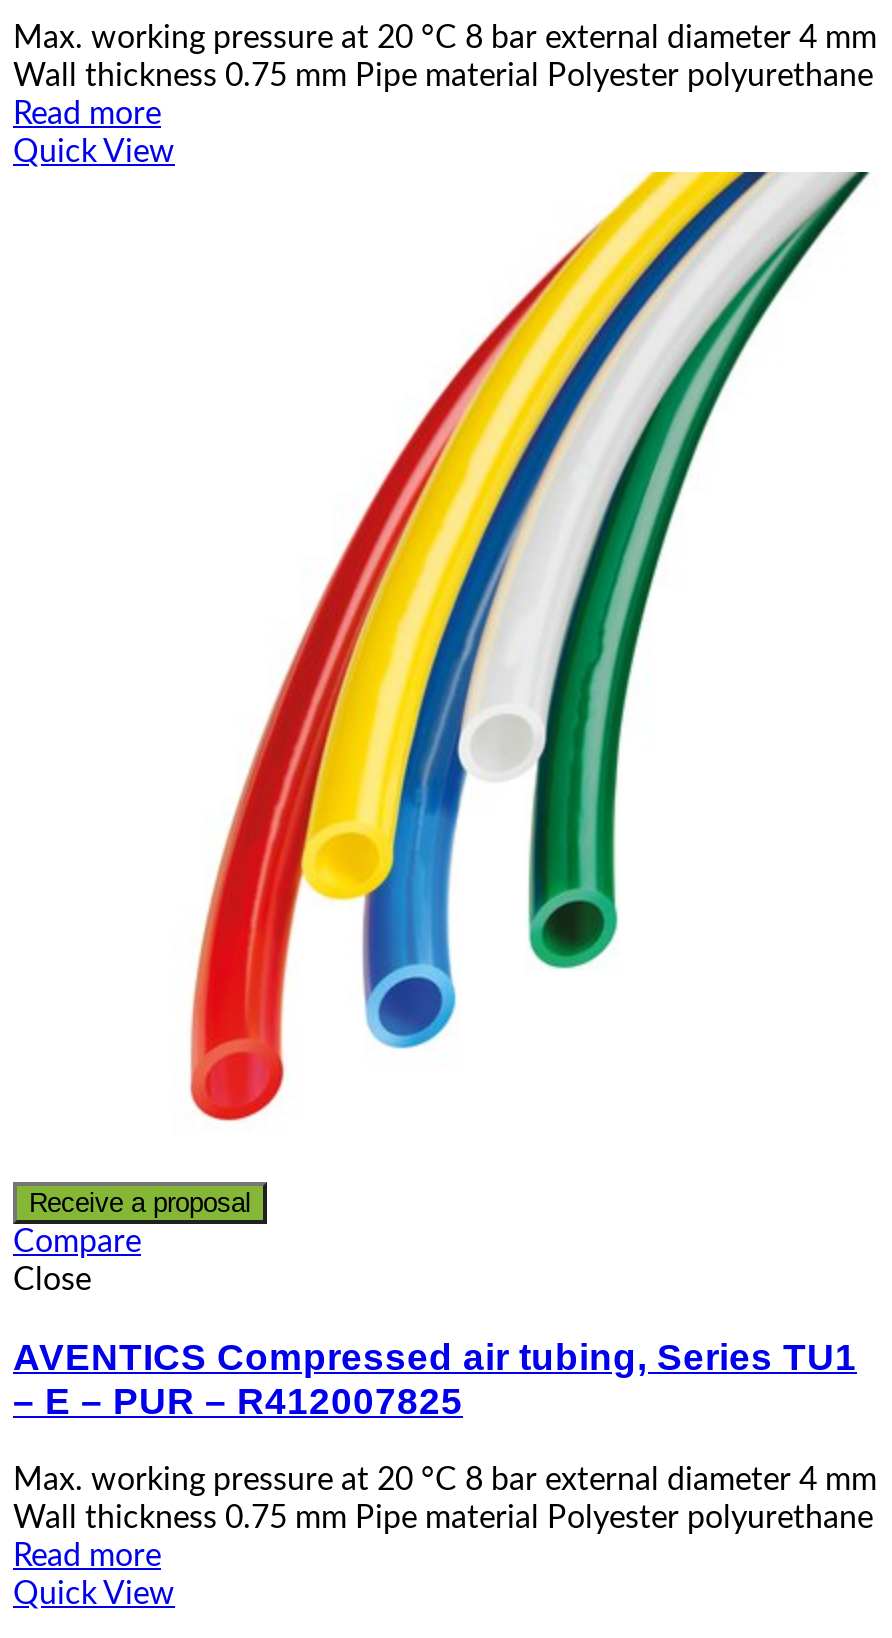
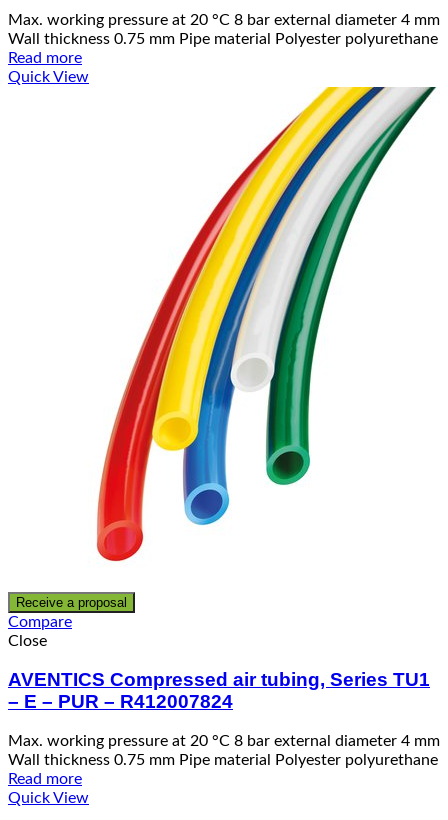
- – E – PUR – R412007825
+ – E – PUR – R412007824
